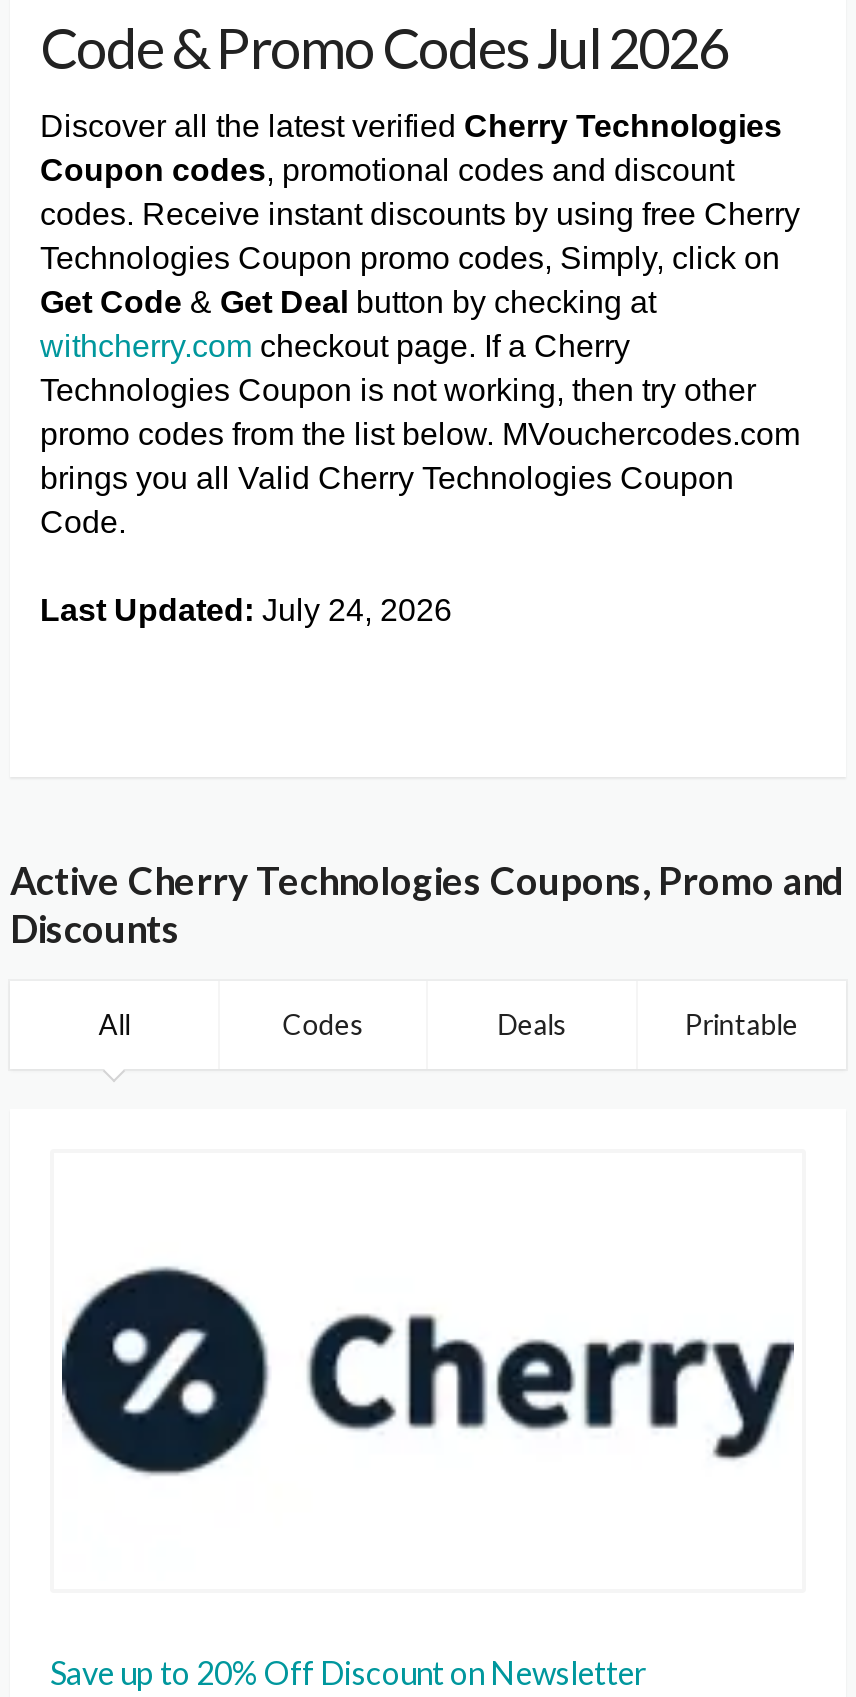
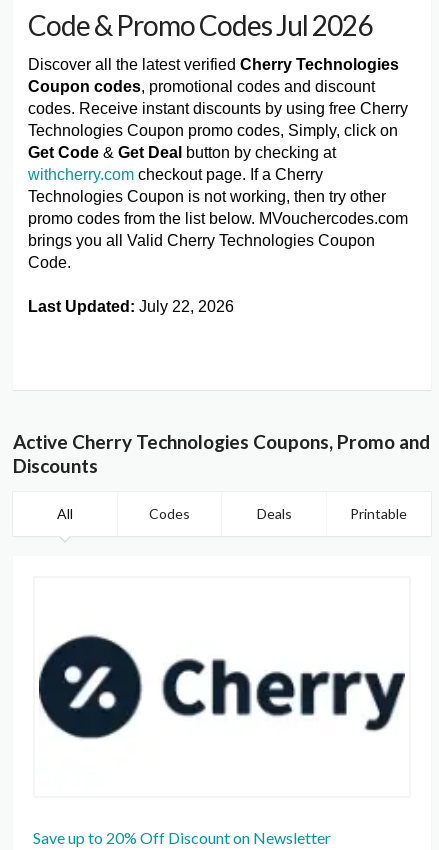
- Last Updated: July 24, 2026
+ Last Updated: July 22, 2026
